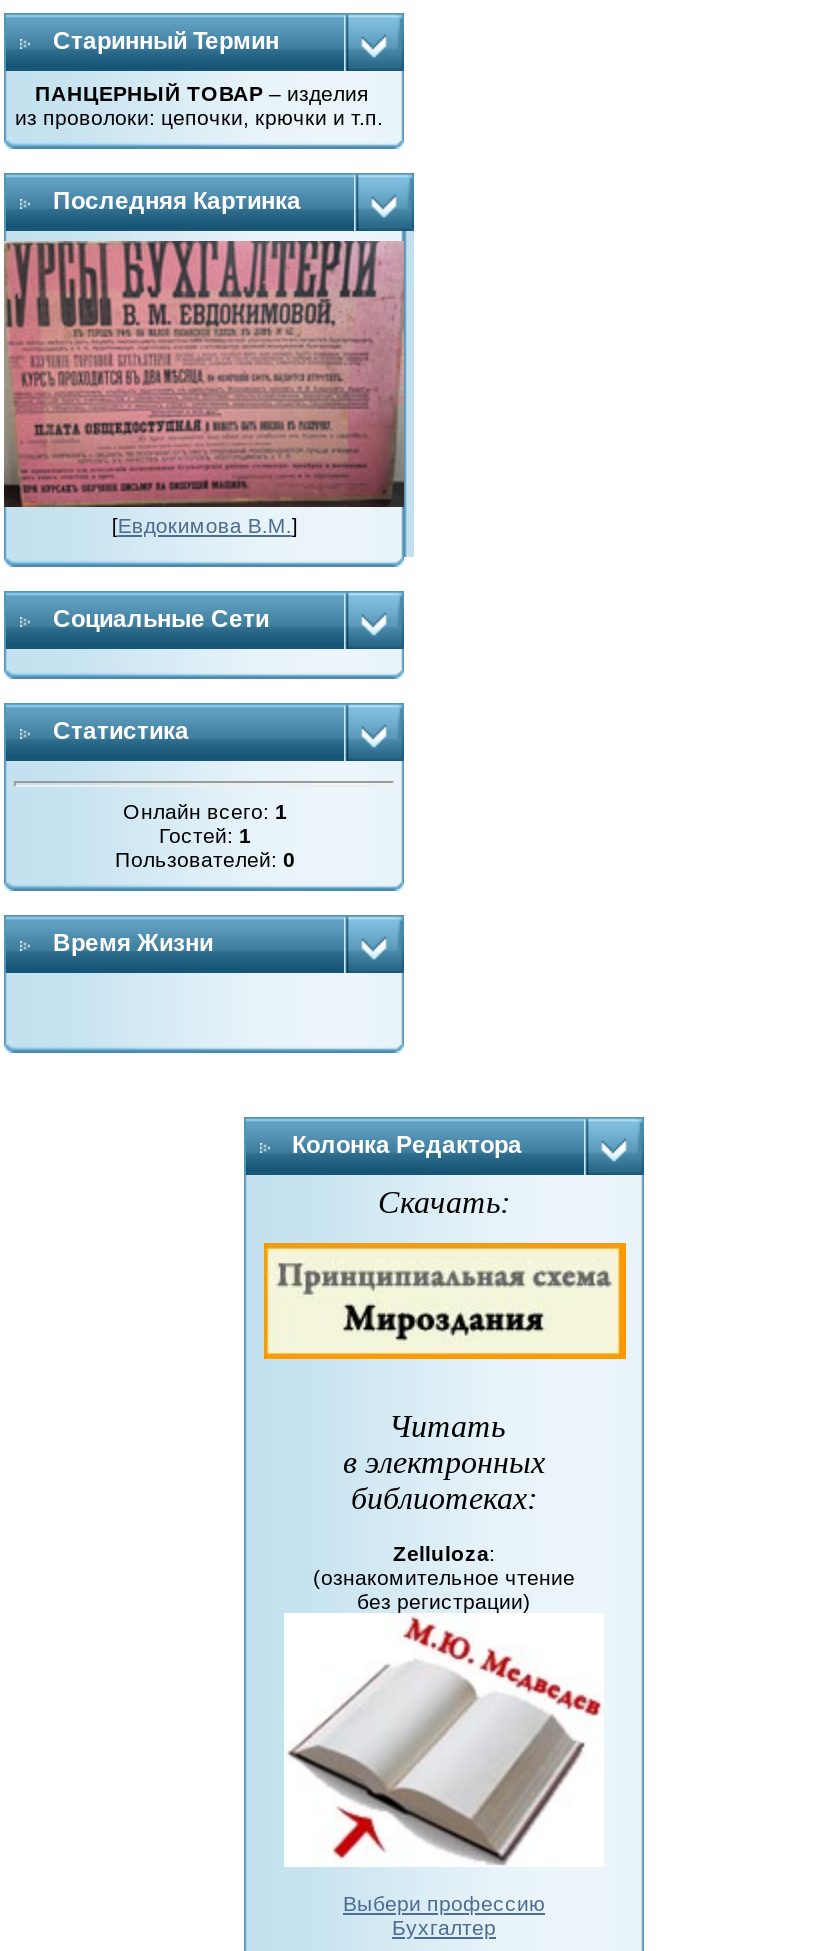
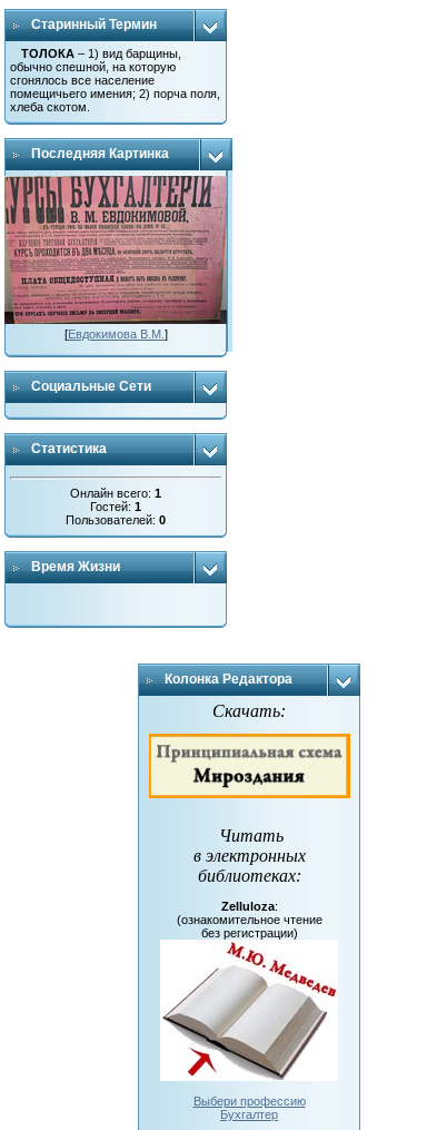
- ПАНЦЕРНЫЙ ТОВАР – изделия
- из проволоки: цепочки, крючки и т.п.
+ ТОЛОКА – 1) вид барщины,
+ обычно спешной, на которую
+ сгонялось все население
+ помещичьего имения; 2) порча поля,
+ хлеба скотом.
